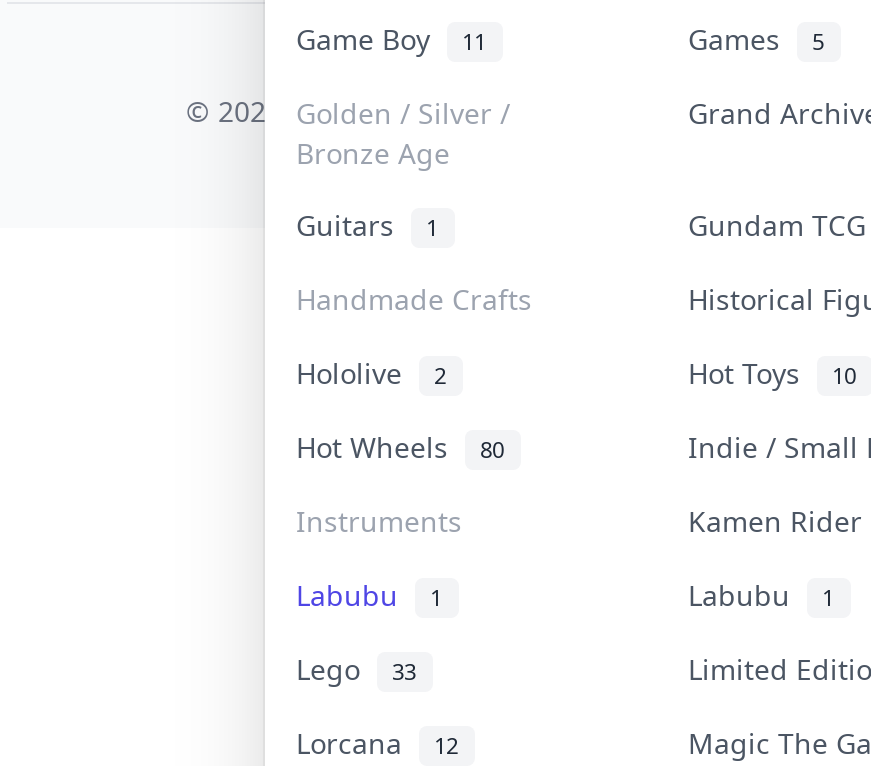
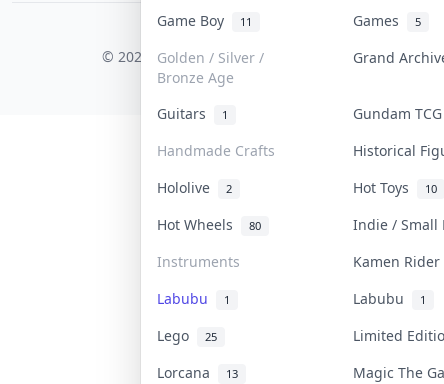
- Lego 33
+ Lego 25

- Lorcana 12
+ Lorcana 13
